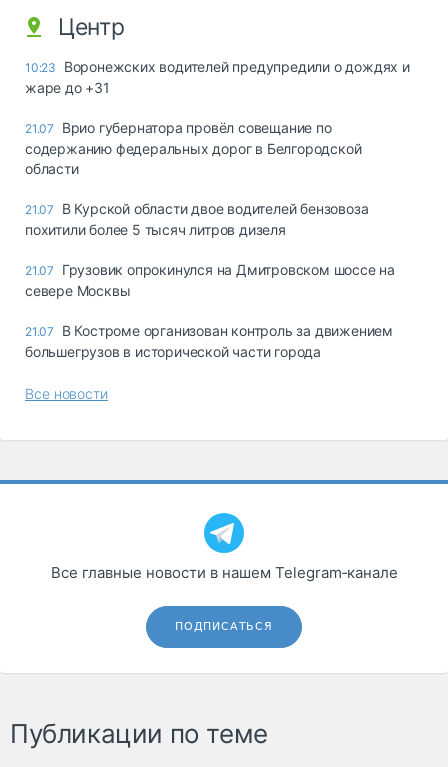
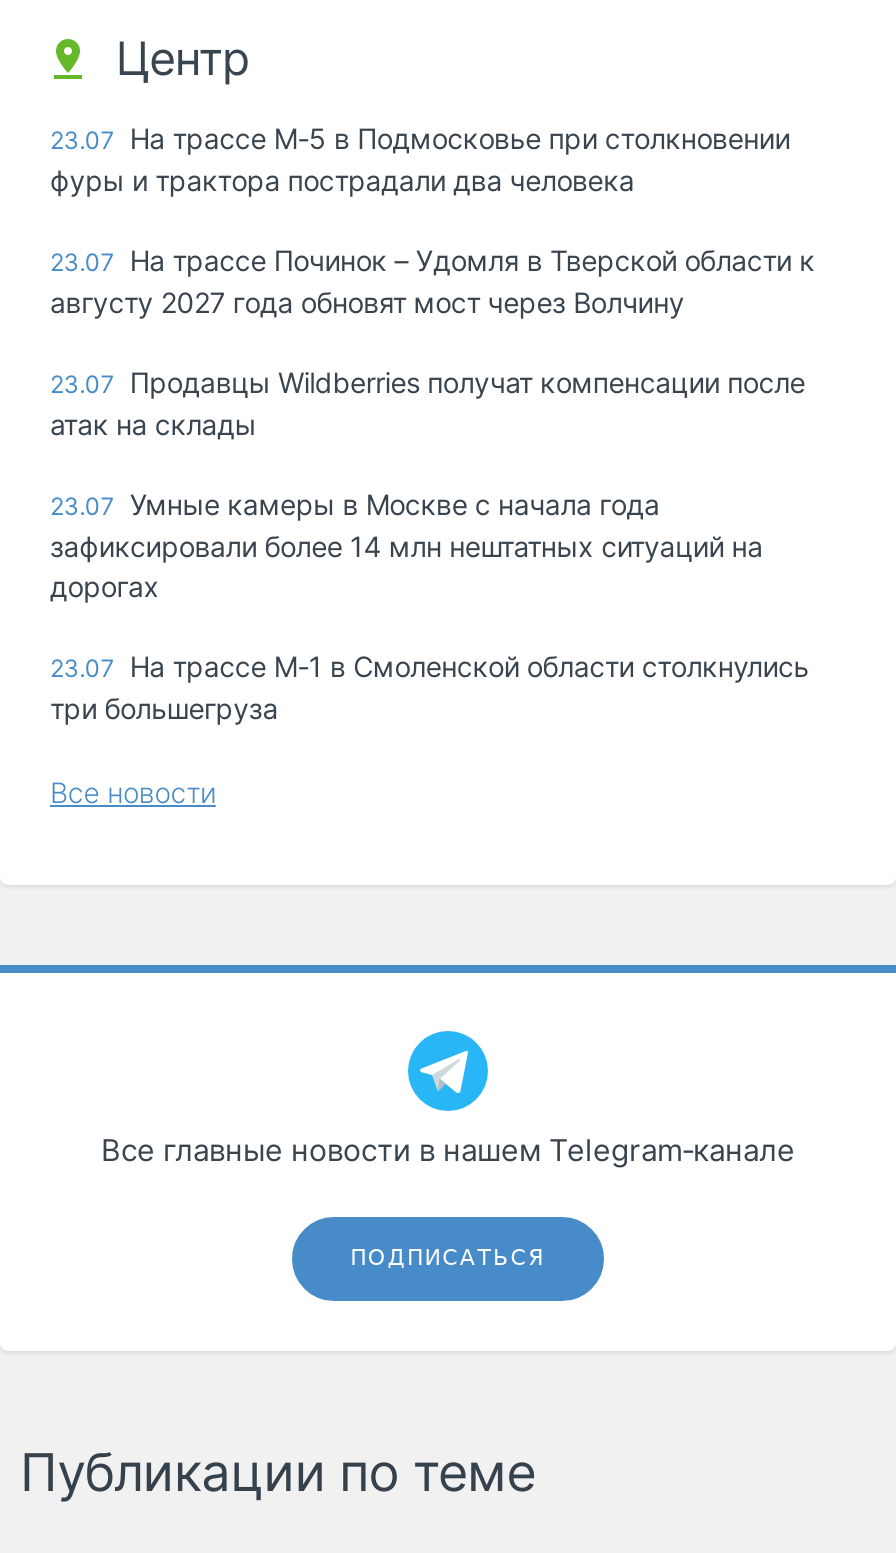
- 10:23 Воронежских водителей предупредили о дождях и
- жаре до +31
+ 23.07 На трассе М-5 в Подмосковье при столкновении
+ фуры и трактора пострадали два человека

- 21.07 Врио губернатора провёл совещание по
- содержанию федеральных дорог в Белгородской
- области
+ 23.07 На трассе Починок – Удомля в Тверской области к
+ августу 2027 года обновят мост через Волчину

- 21.07 В Курской области двое водителей бензовоза
- похитили более 5 тысяч литров дизеля
+ 23.07 Продавцы Wildberries получат компенсации после
+ атак на склады

- 21.07 Грузовик опрокинулся на Дмитровском шоссе на
- севере Москвы
+ 23.07 Умные камеры в Москве с начала года
+ зафиксировали более 14 млн нештатных ситуаций на
+ дорогах

- 21.07 В Костроме организован контроль за движением
- большегрузов в исторической части города
+ 23.07 На трассе М-1 в Смоленской области столкнулись
+ три большегруза
